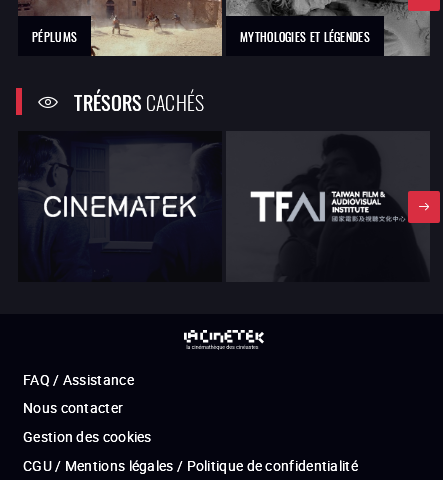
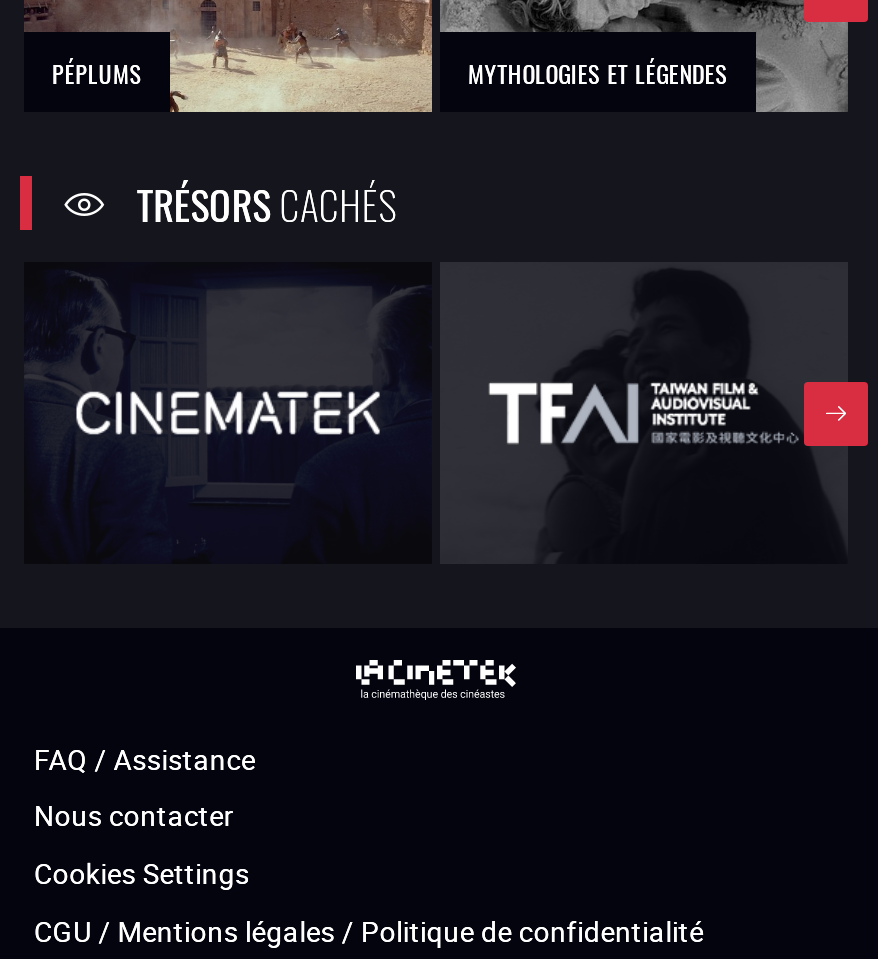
- Gestion des cookies
+ Cookies Settings
